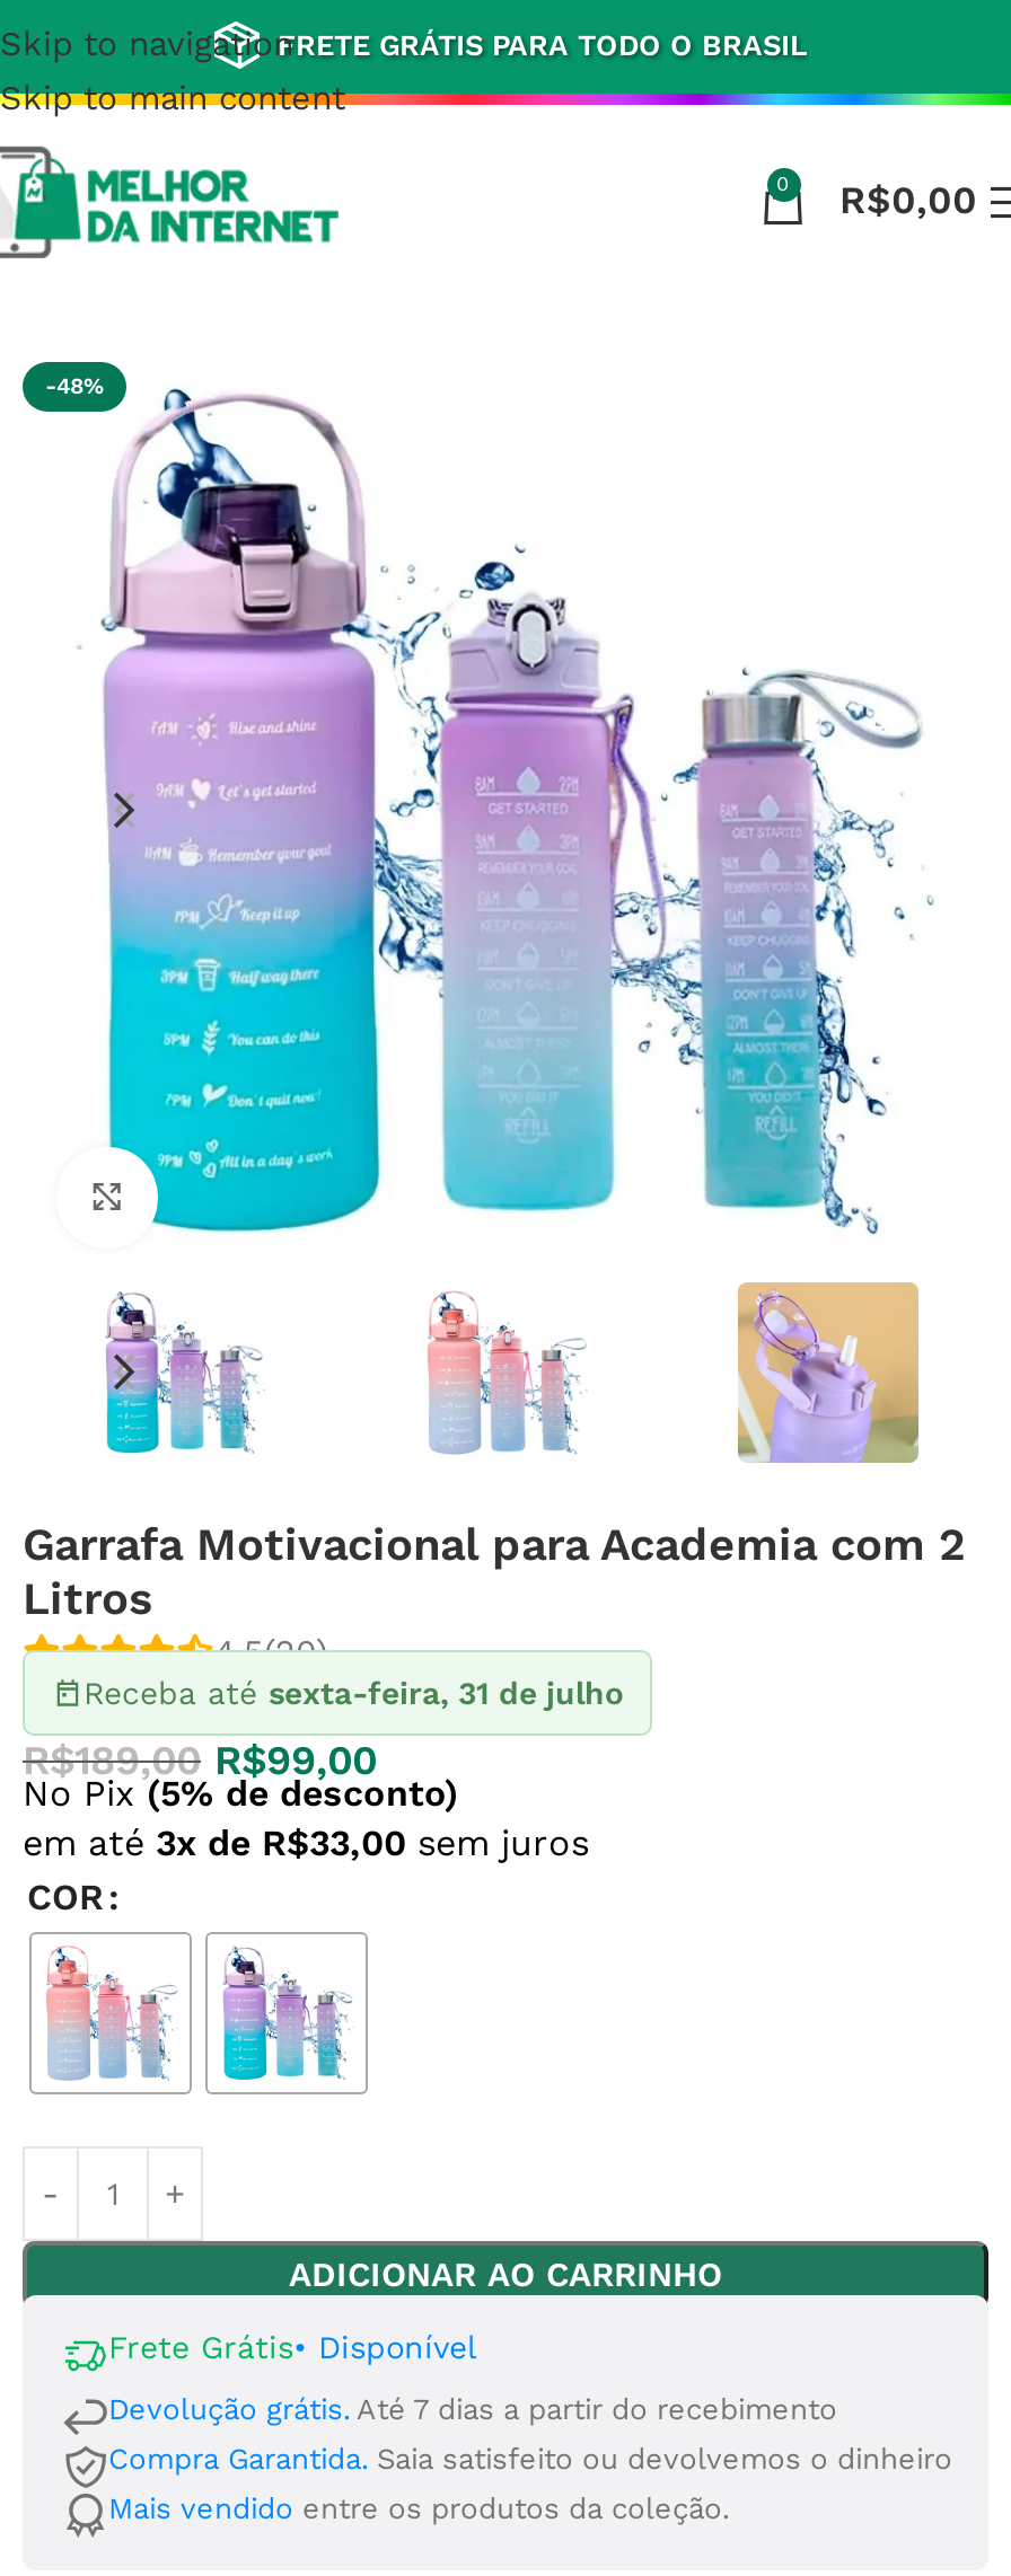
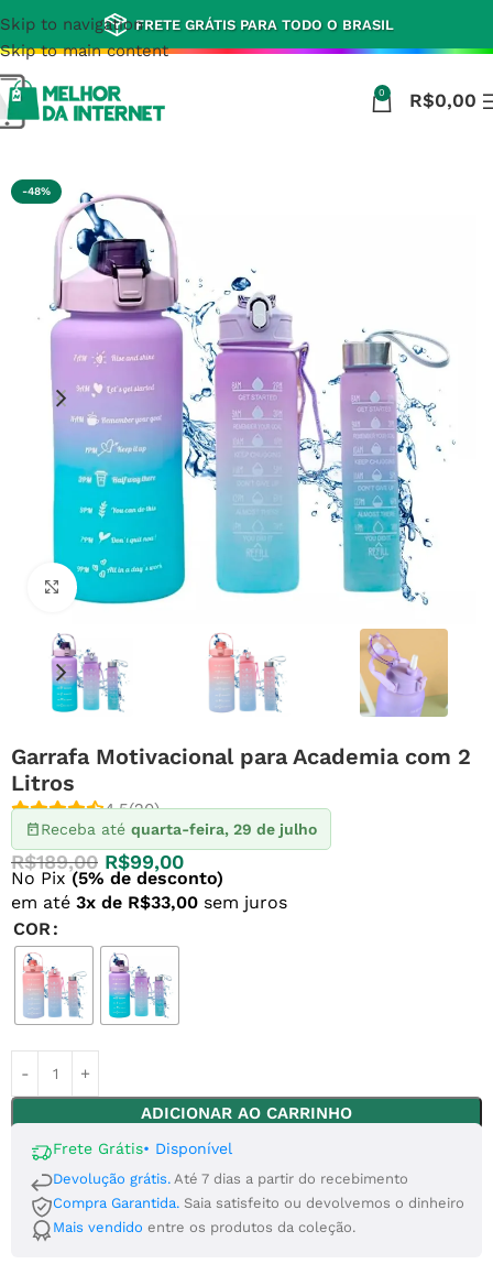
- Receba até sexta-feira, 31 de julho
+ Receba até quarta-feira, 29 de julho
